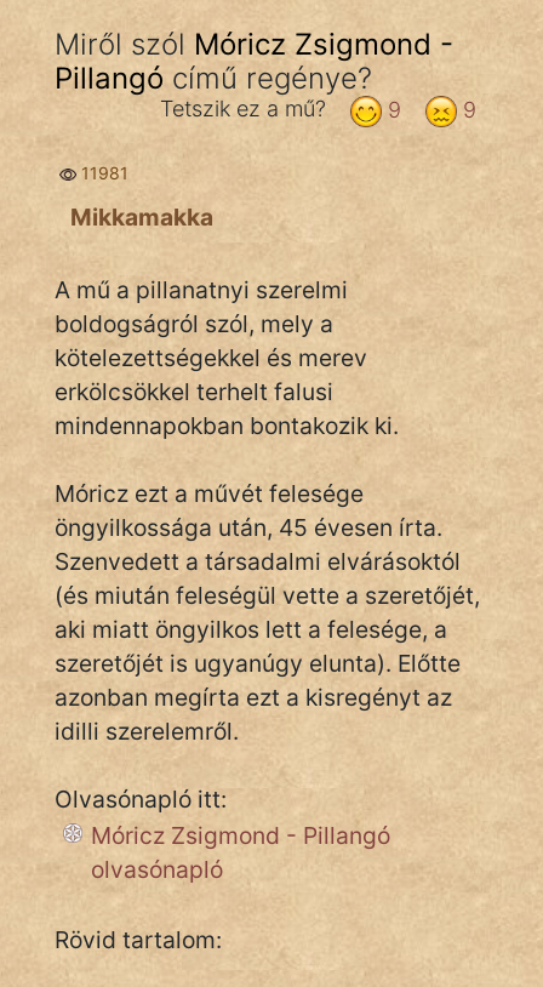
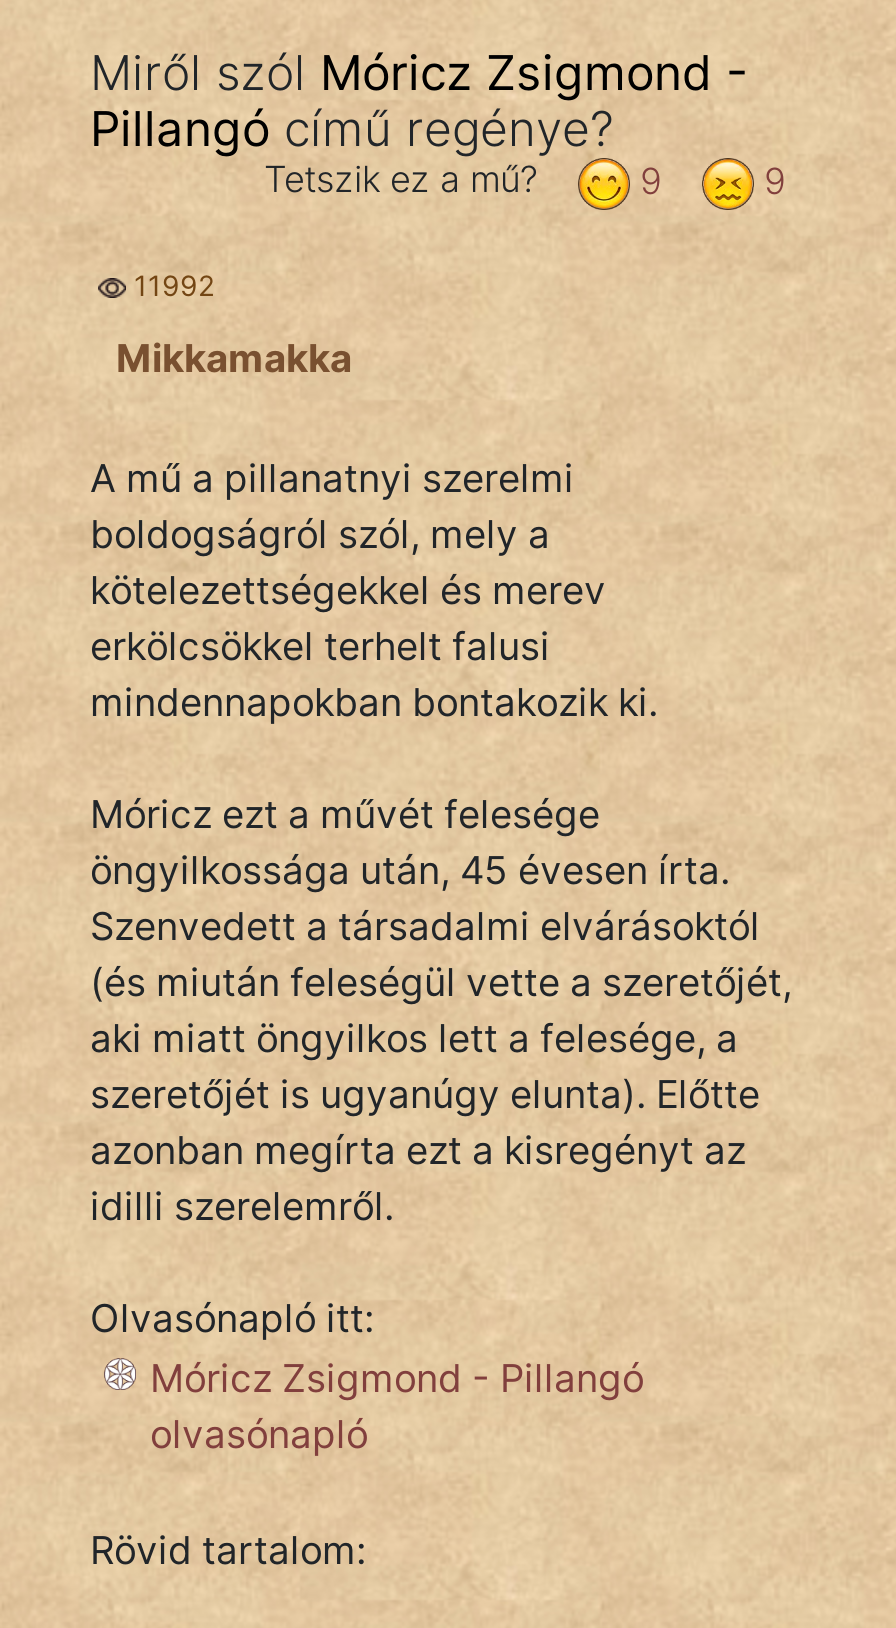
- 11981
+ 11992
